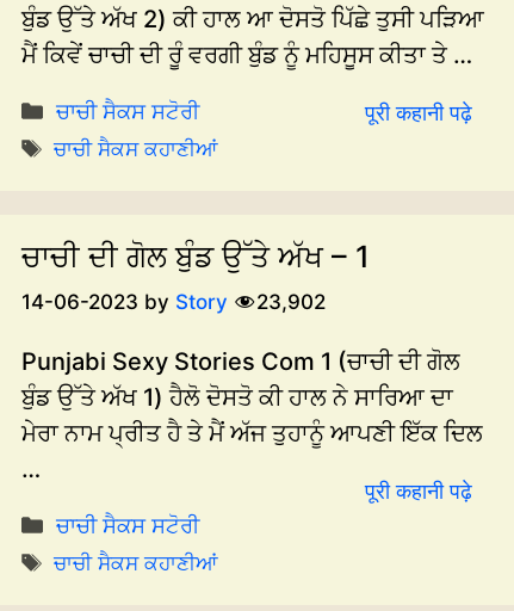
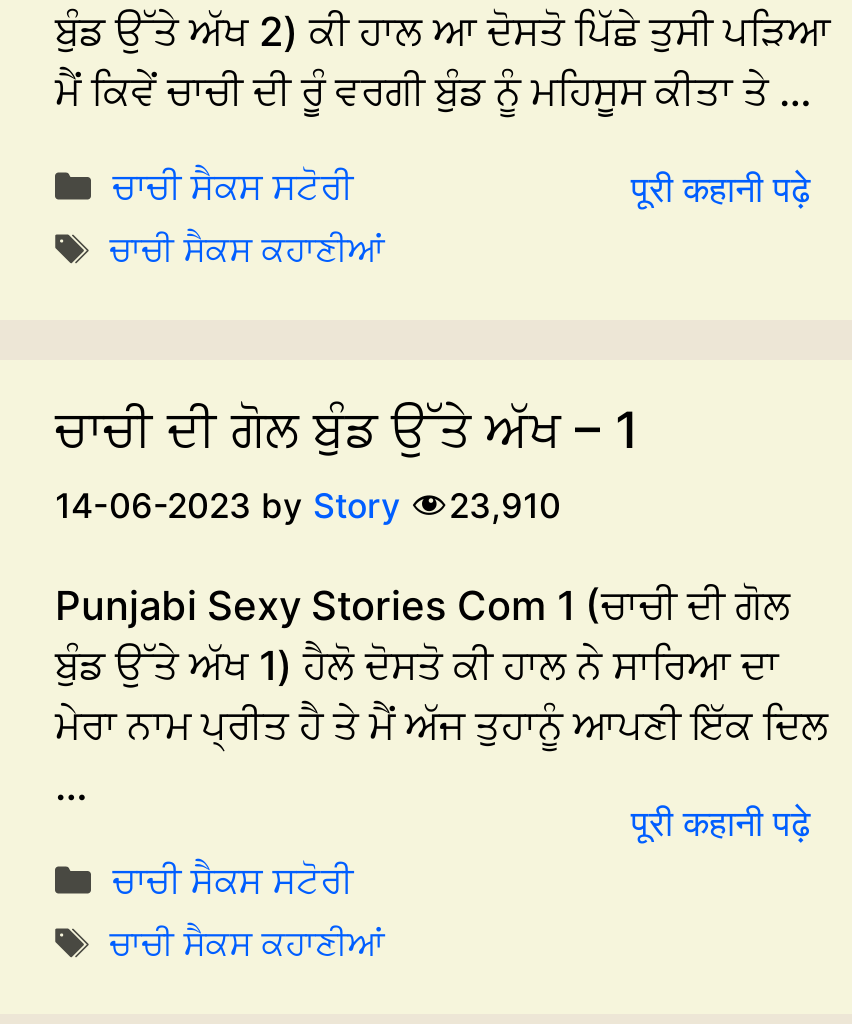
- 14-06-2023 by Story 23,902
+ 14-06-2023 by Story 23,910
